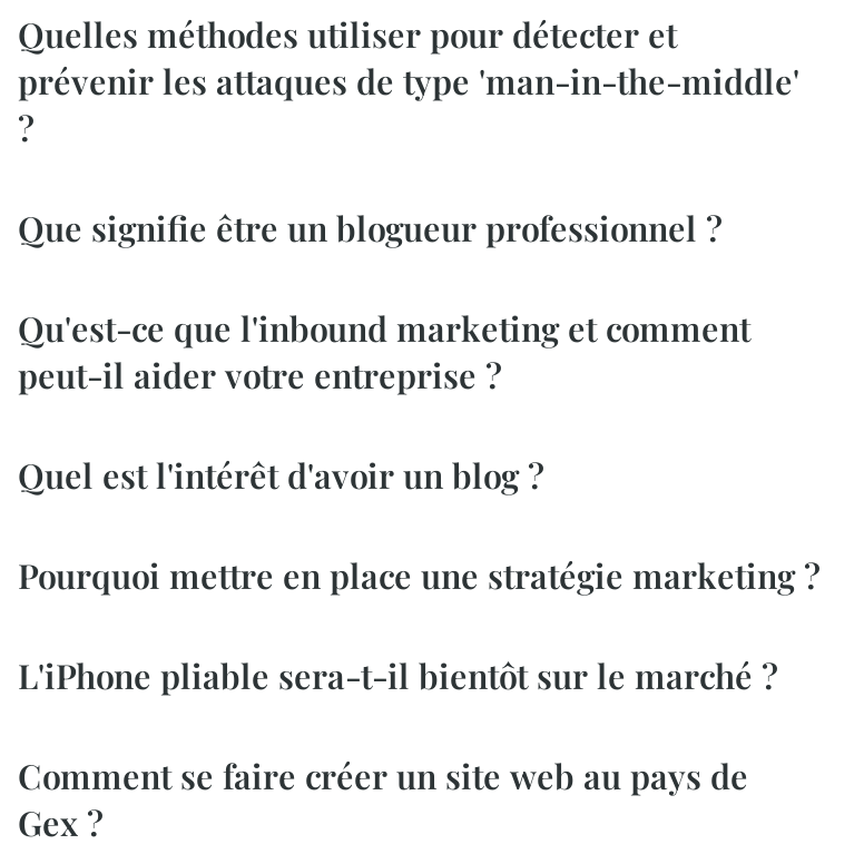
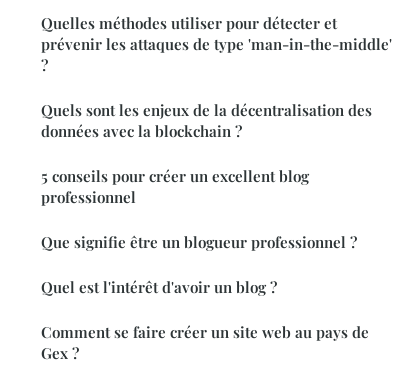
+ Quels sont les enjeux de la décentralisation des
+ données avec la blockchain ?
+ 5 conseils pour créer un excellent blog
+ professionnel

moved down: Que signifie être un blogueur professionnel ?

- Qu'est-ce que l'inbound marketing et comment
- peut-il aider votre entreprise ?

moved down: Quel est l'intérêt d'avoir un blog ?

- Pourquoi mettre en place une stratégie marketing ?
- L'iPhone pliable sera-t-il bientôt sur le marché ?
